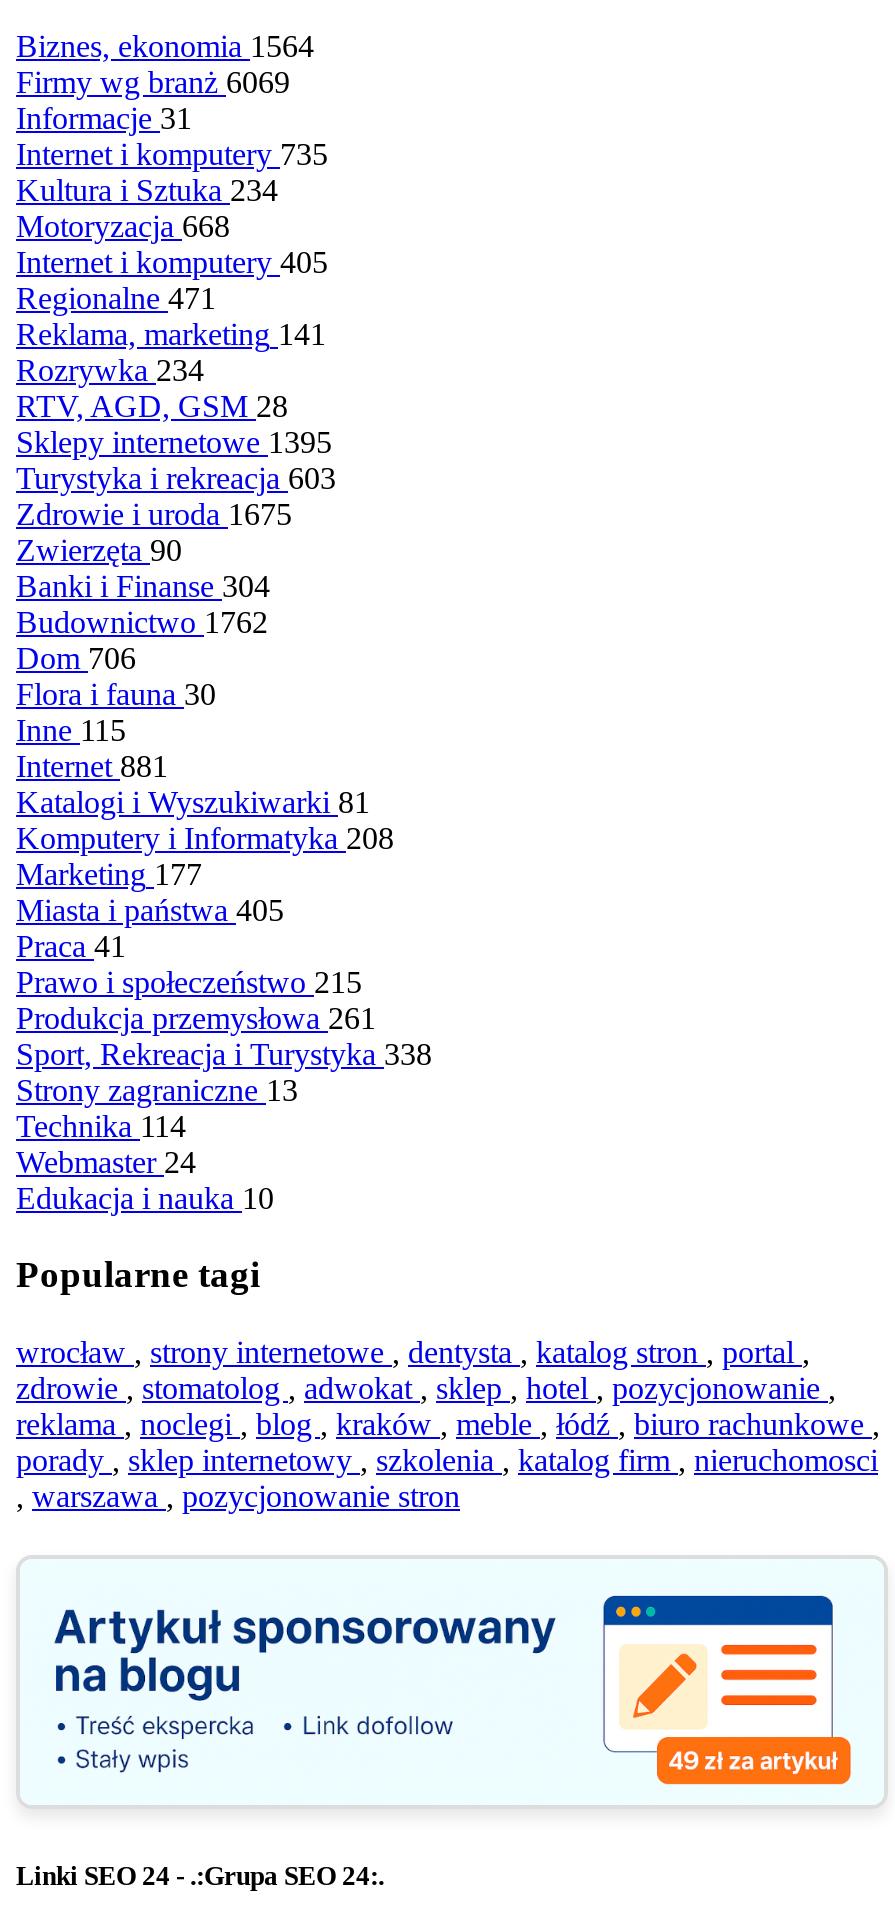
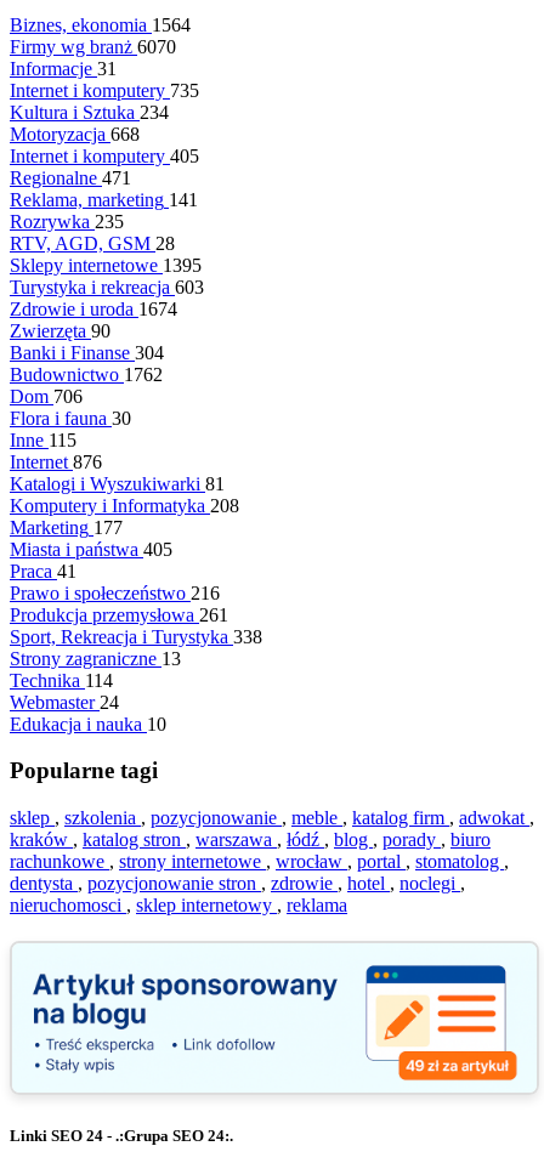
- Firmy wg branż 6069
+ Firmy wg branż 6070

- Rozrywka 234
+ Rozrywka 235

- Zdrowie i uroda 1675
+ Zdrowie i uroda 1674

- Internet 881
+ Internet 876

- Prawo i społeczeństwo 215
+ Prawo i społeczeństwo 216

- wrocław, strony internetowe, dentysta, katalog stron, portal,
- zdrowie, stomatolog, adwokat, sklep, hotel, pozycjonowanie,
- reklama, noclegi, blog, kraków, meble, łódź, biuro rachunkowe,
- porady, sklep internetowy, szkolenia, katalog firm, nieruchomosci
- , warszawa, pozycjonowanie stron
+ sklep, szkolenia, pozycjonowanie, meble, katalog firm, adwokat,
+ kraków, katalog stron, warszawa, łódź, blog, porady, biuro
+ rachunkowe, strony internetowe, wrocław, portal, stomatolog,
+ dentysta, pozycjonowanie stron, zdrowie, hotel, noclegi,
+ nieruchomosci, sklep internetowy, reklama
